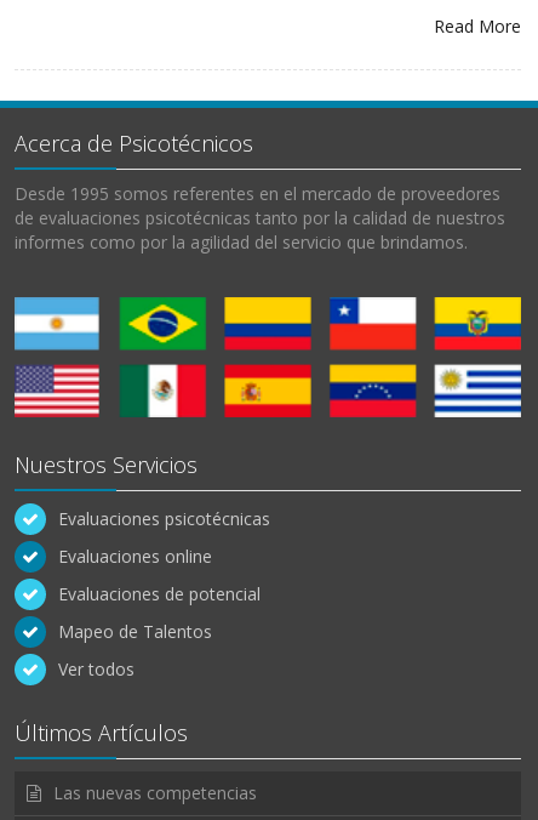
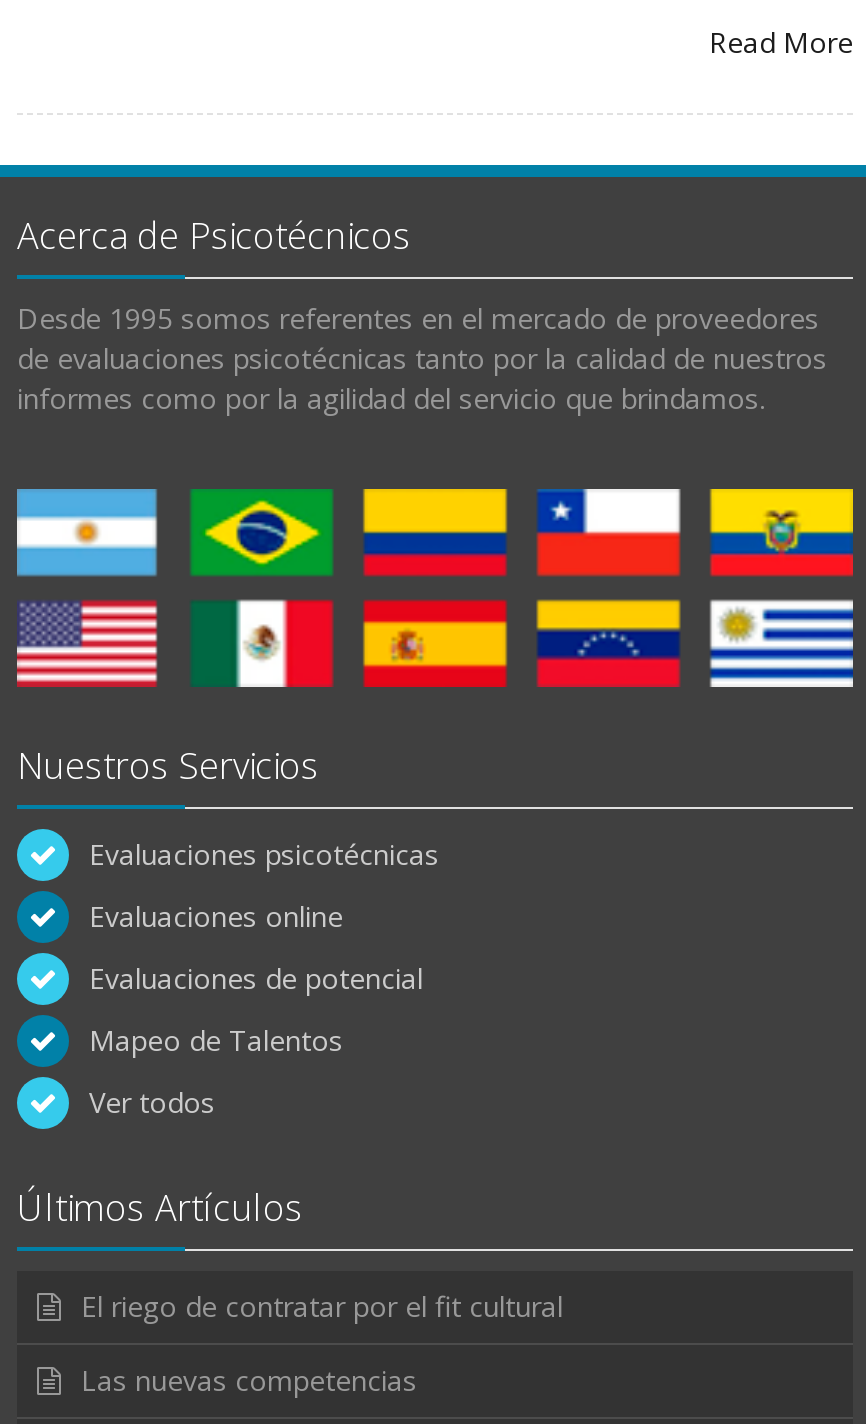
+ El riego de contratar por el fit cultural
